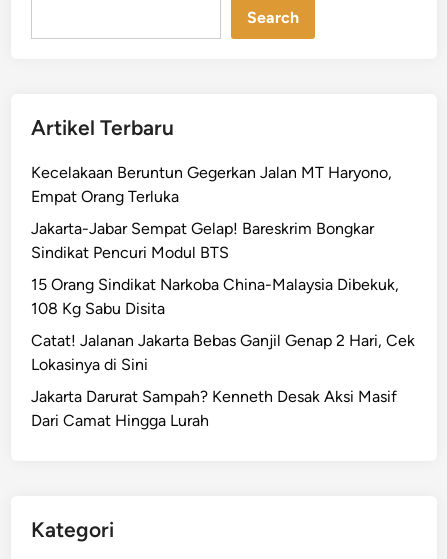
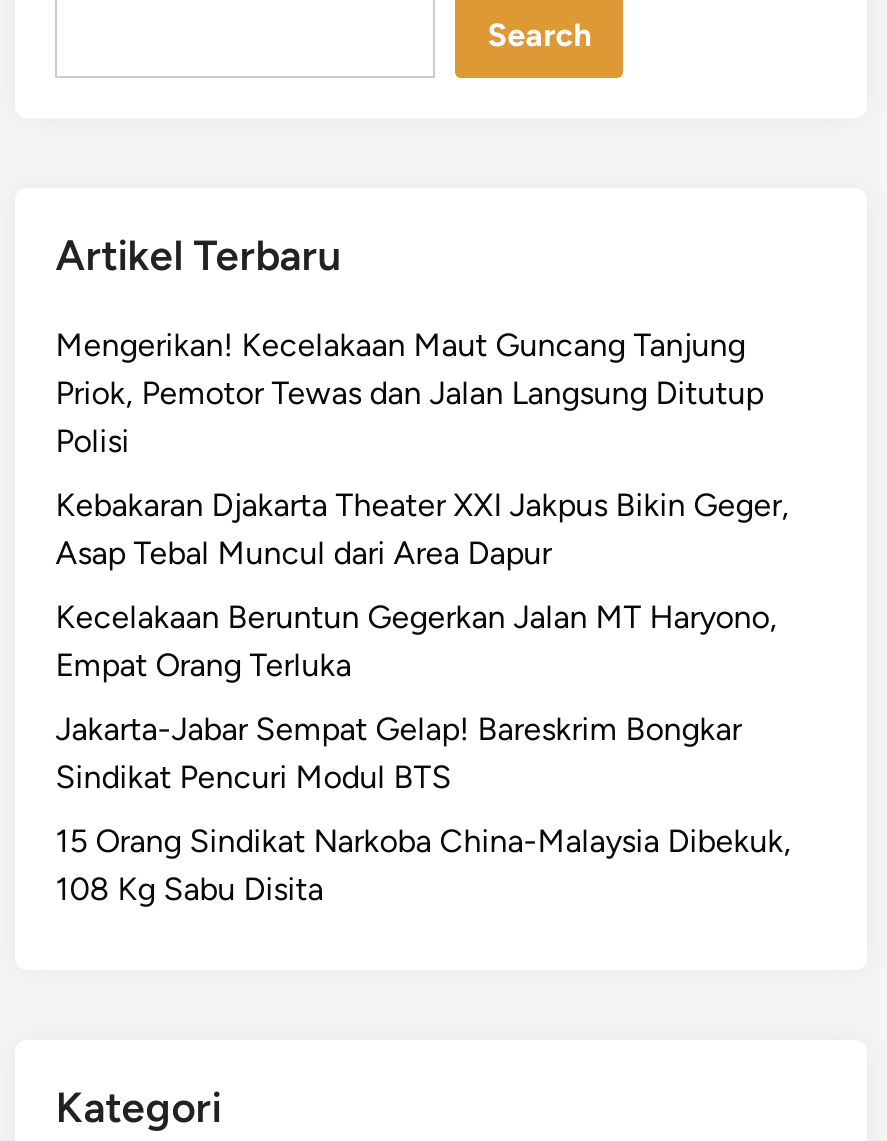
+ Mengerikan! Kecelakaan Maut Guncang Tanjung
+ Priok, Pemotor Tewas dan Jalan Langsung Ditutup
+ Polisi
+ Kebakaran Djakarta Theater XXI Jakpus Bikin Geger,
+ Asap Tebal Muncul dari Area Dapur

moved down: Kecelakaan Beruntun Gegerkan Jalan MT Haryono, | Empat Orang Terluka | Jakarta-Jabar Sempat Gelap! Bareskrim Bongkar | Sindikat Pencuri Modul BTS | 15 Orang Sindikat Narkoba China-Malaysia Dibekuk, | 108 Kg Sabu Disita

- Catat! Jalanan Jakarta Bebas Ganjil Genap 2 Hari, Cek
- Lokasinya di Sini
- Jakarta Darurat Sampah? Kenneth Desak Aksi Masif
- Dari Camat Hingga Lurah
